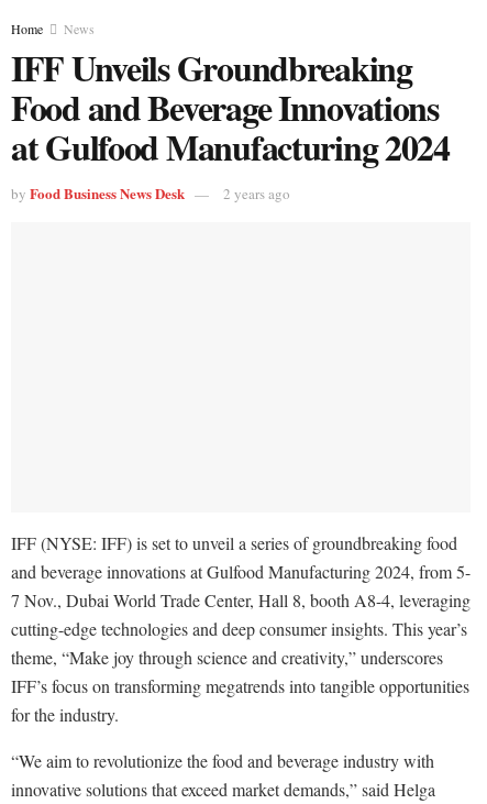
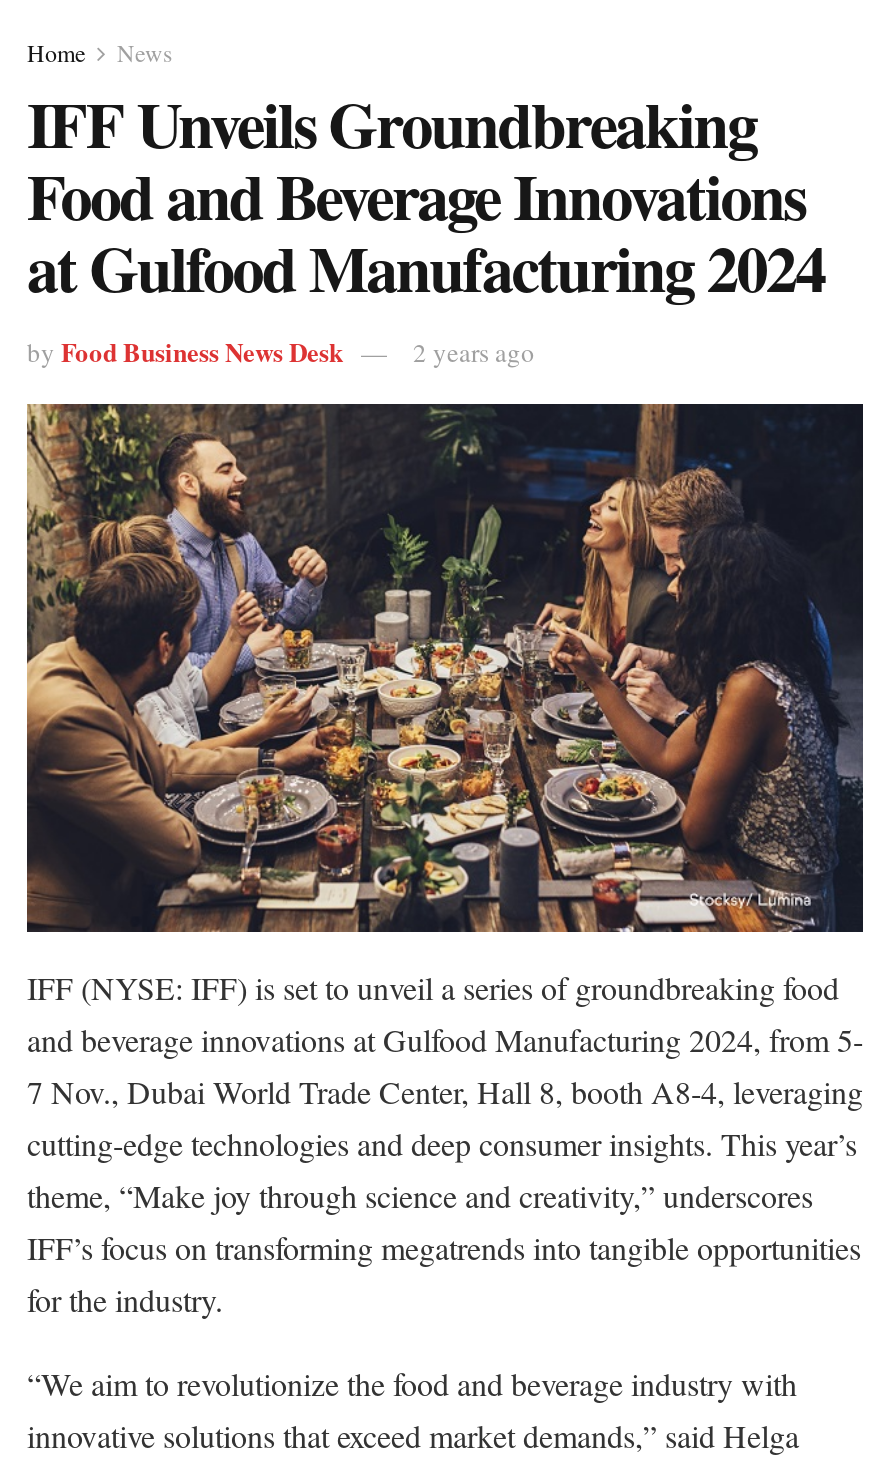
+ [image]
